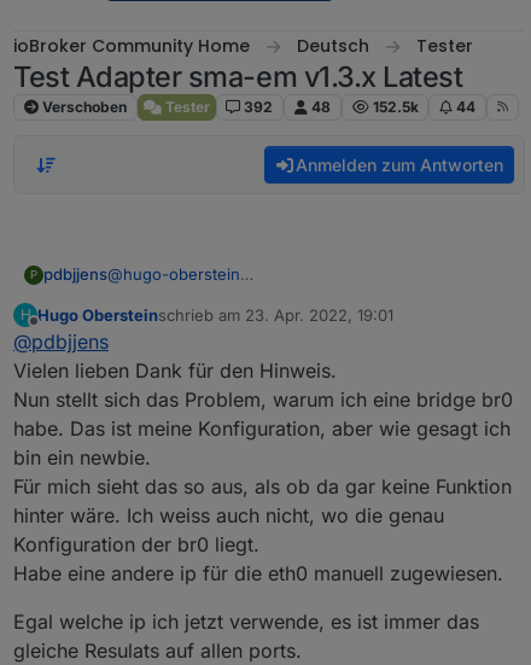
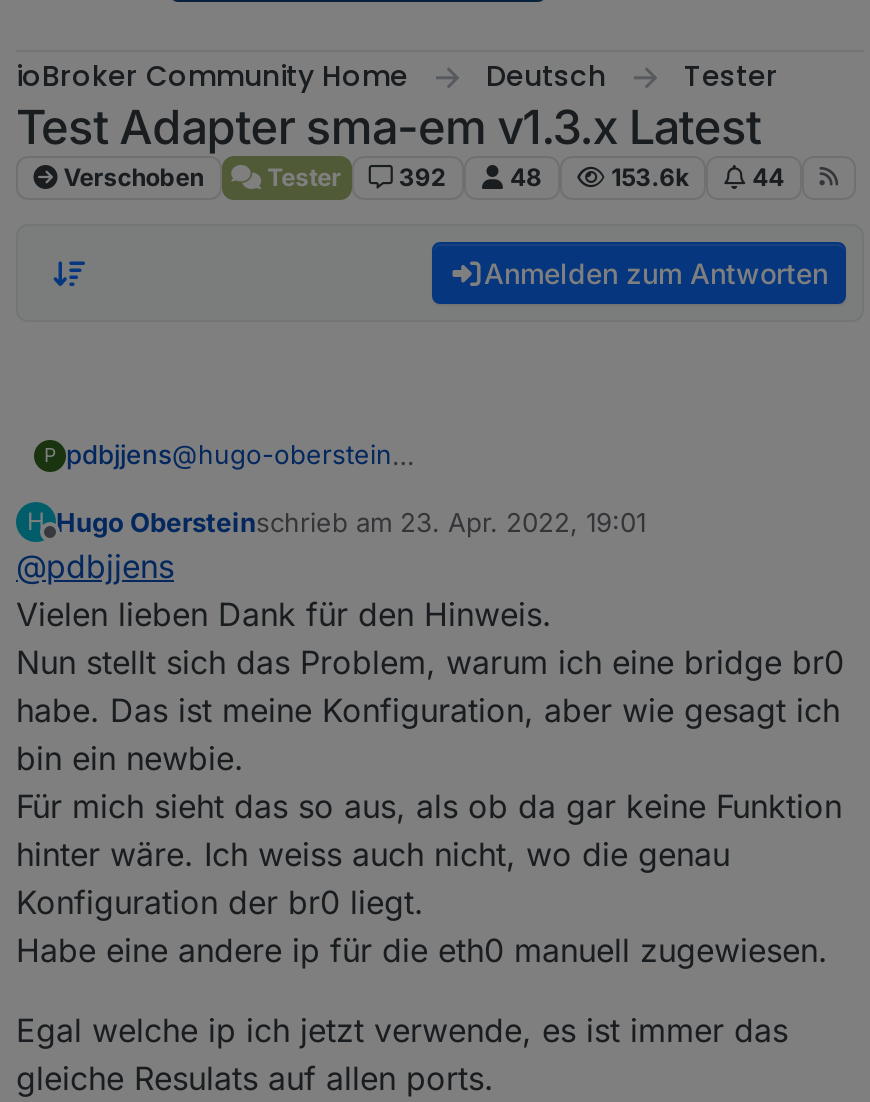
- 152.5k
+ 153.6k
